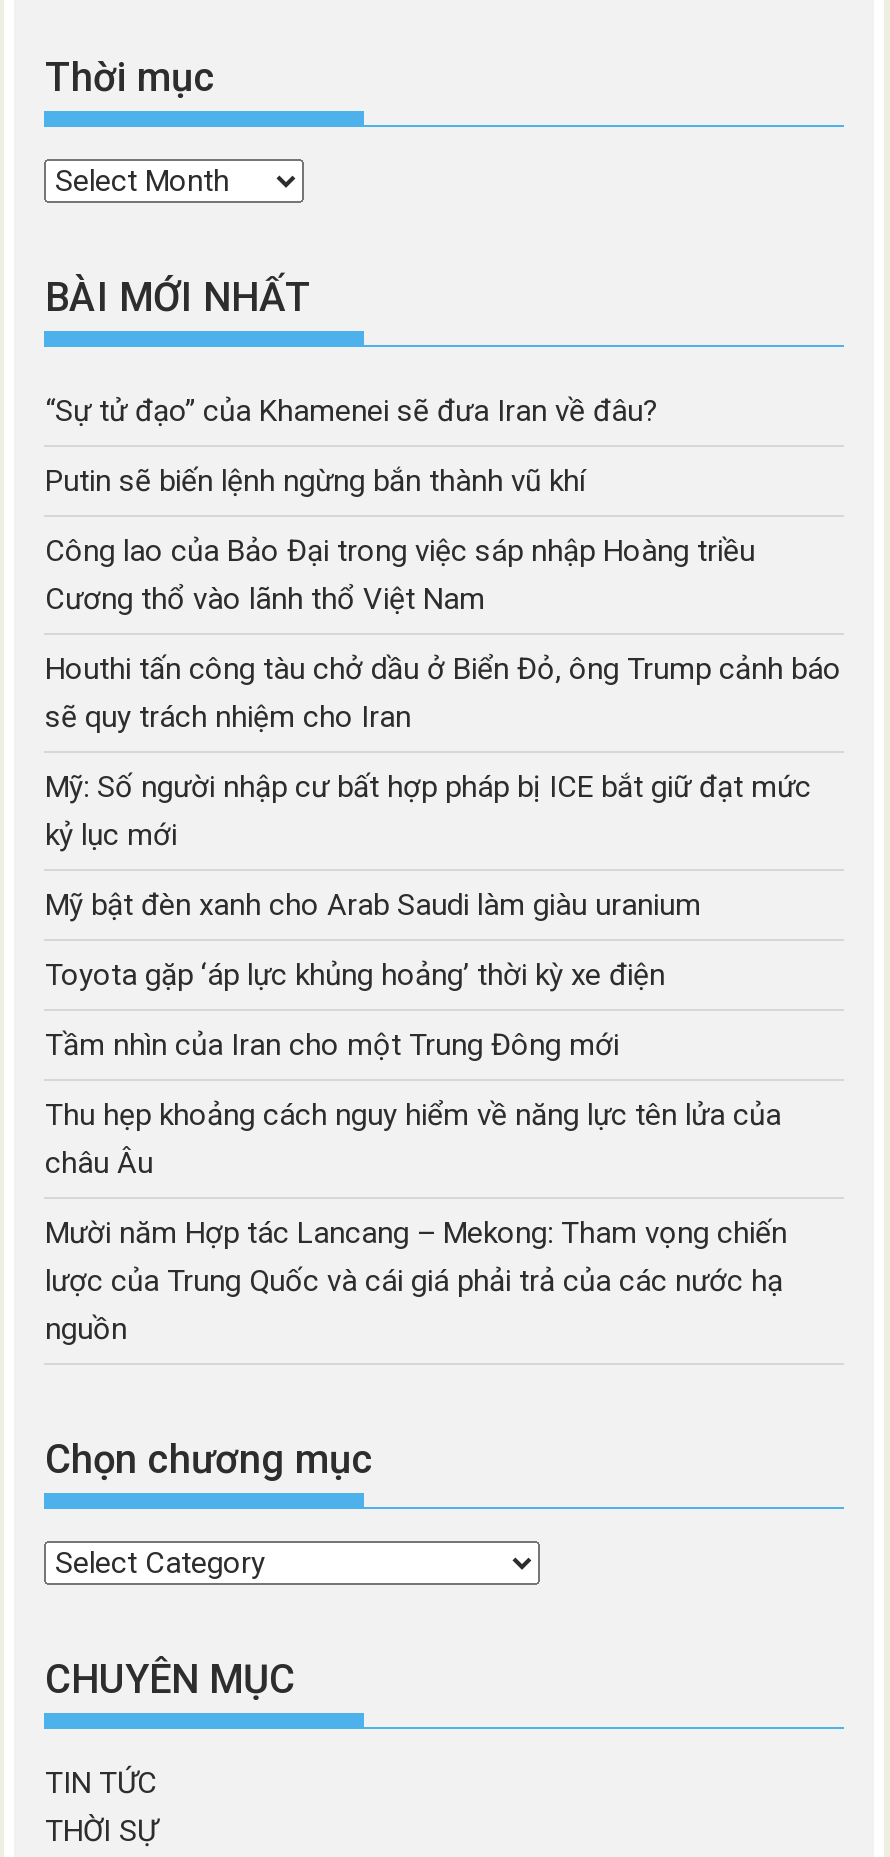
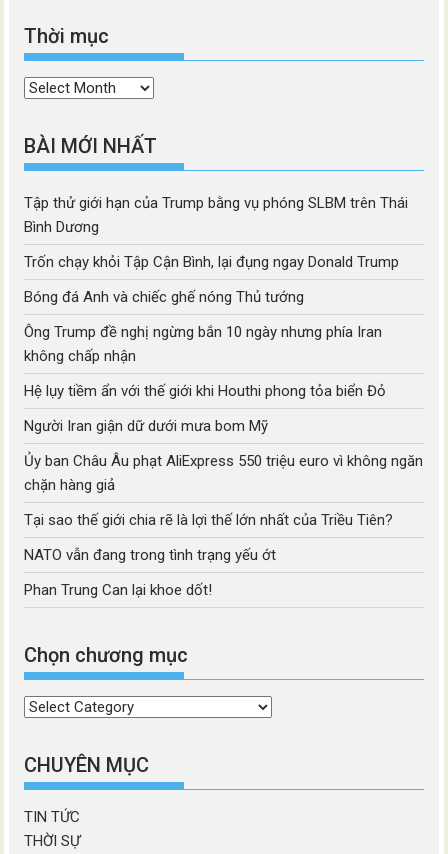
- “Sự tử đạo” của Khamenei sẽ đưa Iran về đâu?
+ Tập thử giới hạn của Trump bằng vụ phóng SLBM trên Thái
+ Bình Dương

- Putin sẽ biến lệnh ngừng bắn thành vũ khí
+ Trốn chạy khỏi Tập Cận Bình, lại đụng ngay Donald Trump

- Công lao của Bảo Đại trong việc sáp nhập Hoàng triều
- Cương thổ vào lãnh thổ Việt Nam
+ Bóng đá Anh và chiếc ghế nóng Thủ tướng

- Houthi tấn công tàu chở dầu ở Biển Đỏ, ông Trump cảnh báo
- sẽ quy trách nhiệm cho Iran
+ Ông Trump đề nghị ngừng bắn 10 ngày nhưng phía Iran
+ không chấp nhận

- Mỹ: Số người nhập cư bất hợp pháp bị ICE bắt giữ đạt mức
- kỷ lục mới
+ Hệ lụy tiềm ẩn với thế giới khi Houthi phong tỏa biển Đỏ

- Mỹ bật đèn xanh cho Arab Saudi làm giàu uranium
+ Người Iran giận dữ dưới mưa bom Mỹ

- Toyota gặp ‘áp lực khủng hoảng’ thời kỳ xe điện
+ Ủy ban Châu Âu phạt AliExpress 550 triệu euro vì không ngăn
+ chặn hàng giả

- Tầm nhìn của Iran cho một Trung Đông mới
+ Tại sao thế giới chia rẽ là lợi thế lớn nhất của Triều Tiên?

- Thu hẹp khoảng cách nguy hiểm về năng lực tên lửa của
- châu Âu
+ NATO vẫn đang trong tình trạng yếu ớt

- Mười năm Hợp tác Lancang – Mekong: Tham vọng chiến
- lược của Trung Quốc và cái giá phải trả của các nước hạ
- nguồn
+ Phan Trung Can lại khoe dốt!
